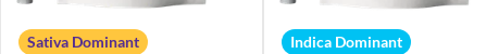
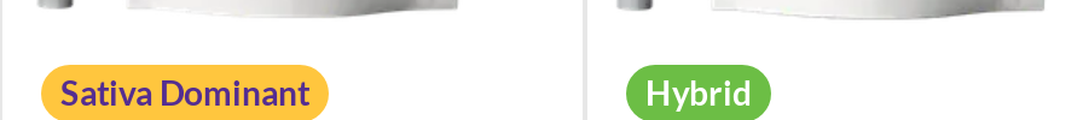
- Indica Dominant
+ Hybrid
